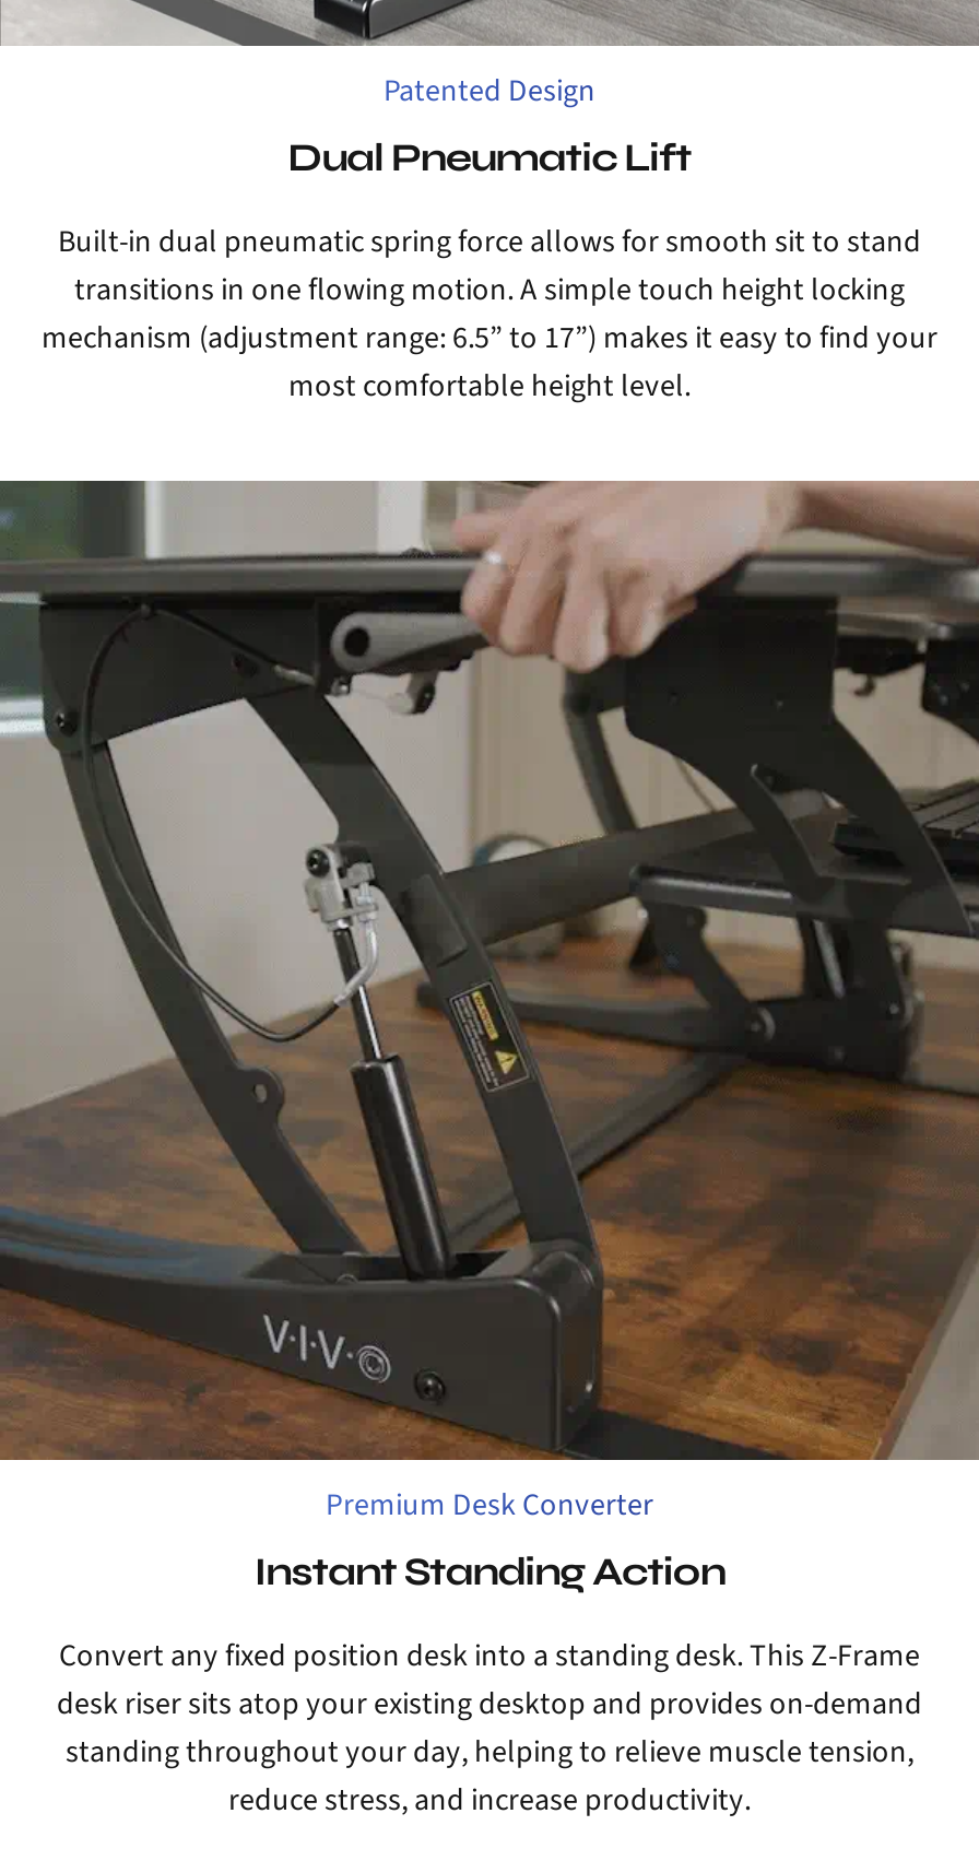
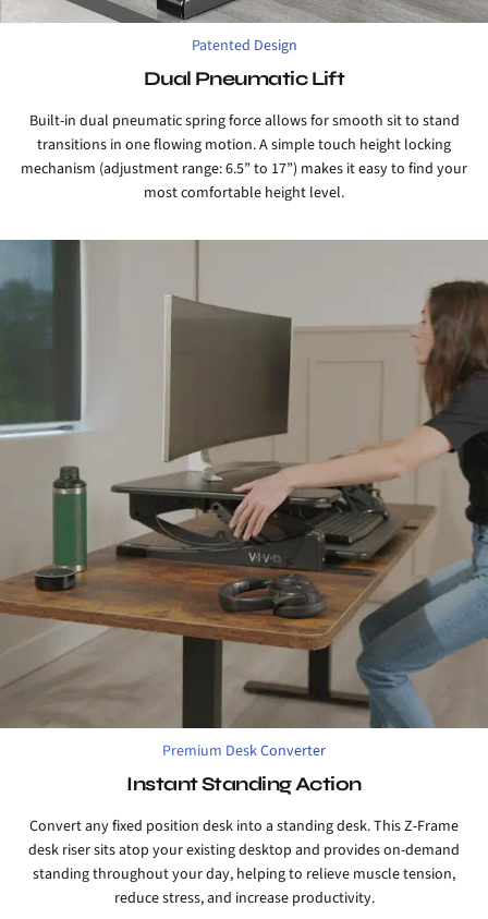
- [image]
+ [image]
